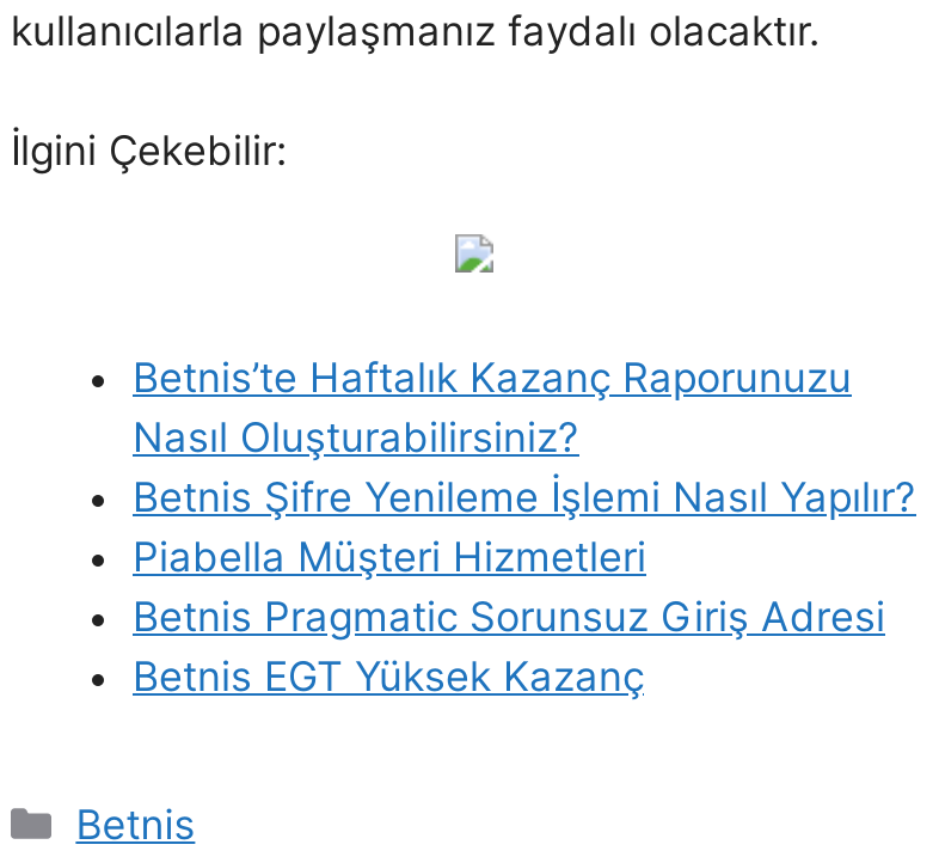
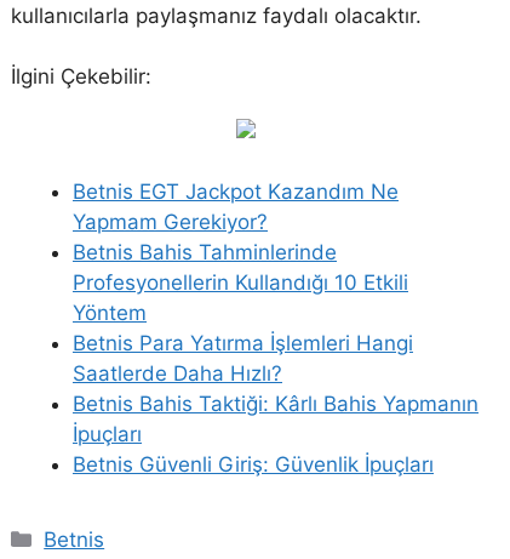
- Betnis’te Haftalık Kazanç Raporunuzu
- Nasıl Oluşturabilirsiniz?
- Betnis Şifre Yenileme İşlemi Nasıl Yapılır?
- Piabella Müşteri Hizmetleri
- Betnis Pragmatic Sorunsuz Giriş Adresi
- Betnis EGT Yüksek Kazanç
+ Betnis EGT Jackpot Kazandım Ne
+ Yapmam Gerekiyor?
+ Betnis Bahis Tahminlerinde
+ Profesyonellerin Kullandığı 10 Etkili
+ Yöntem
+ Betnis Para Yatırma İşlemleri Hangi
+ Saatlerde Daha Hızlı?
+ Betnis Bahis Taktiği: Kârlı Bahis Yapmanın
+ İpuçları
+ Betnis Güvenli Giriş: Güvenlik İpuçları
